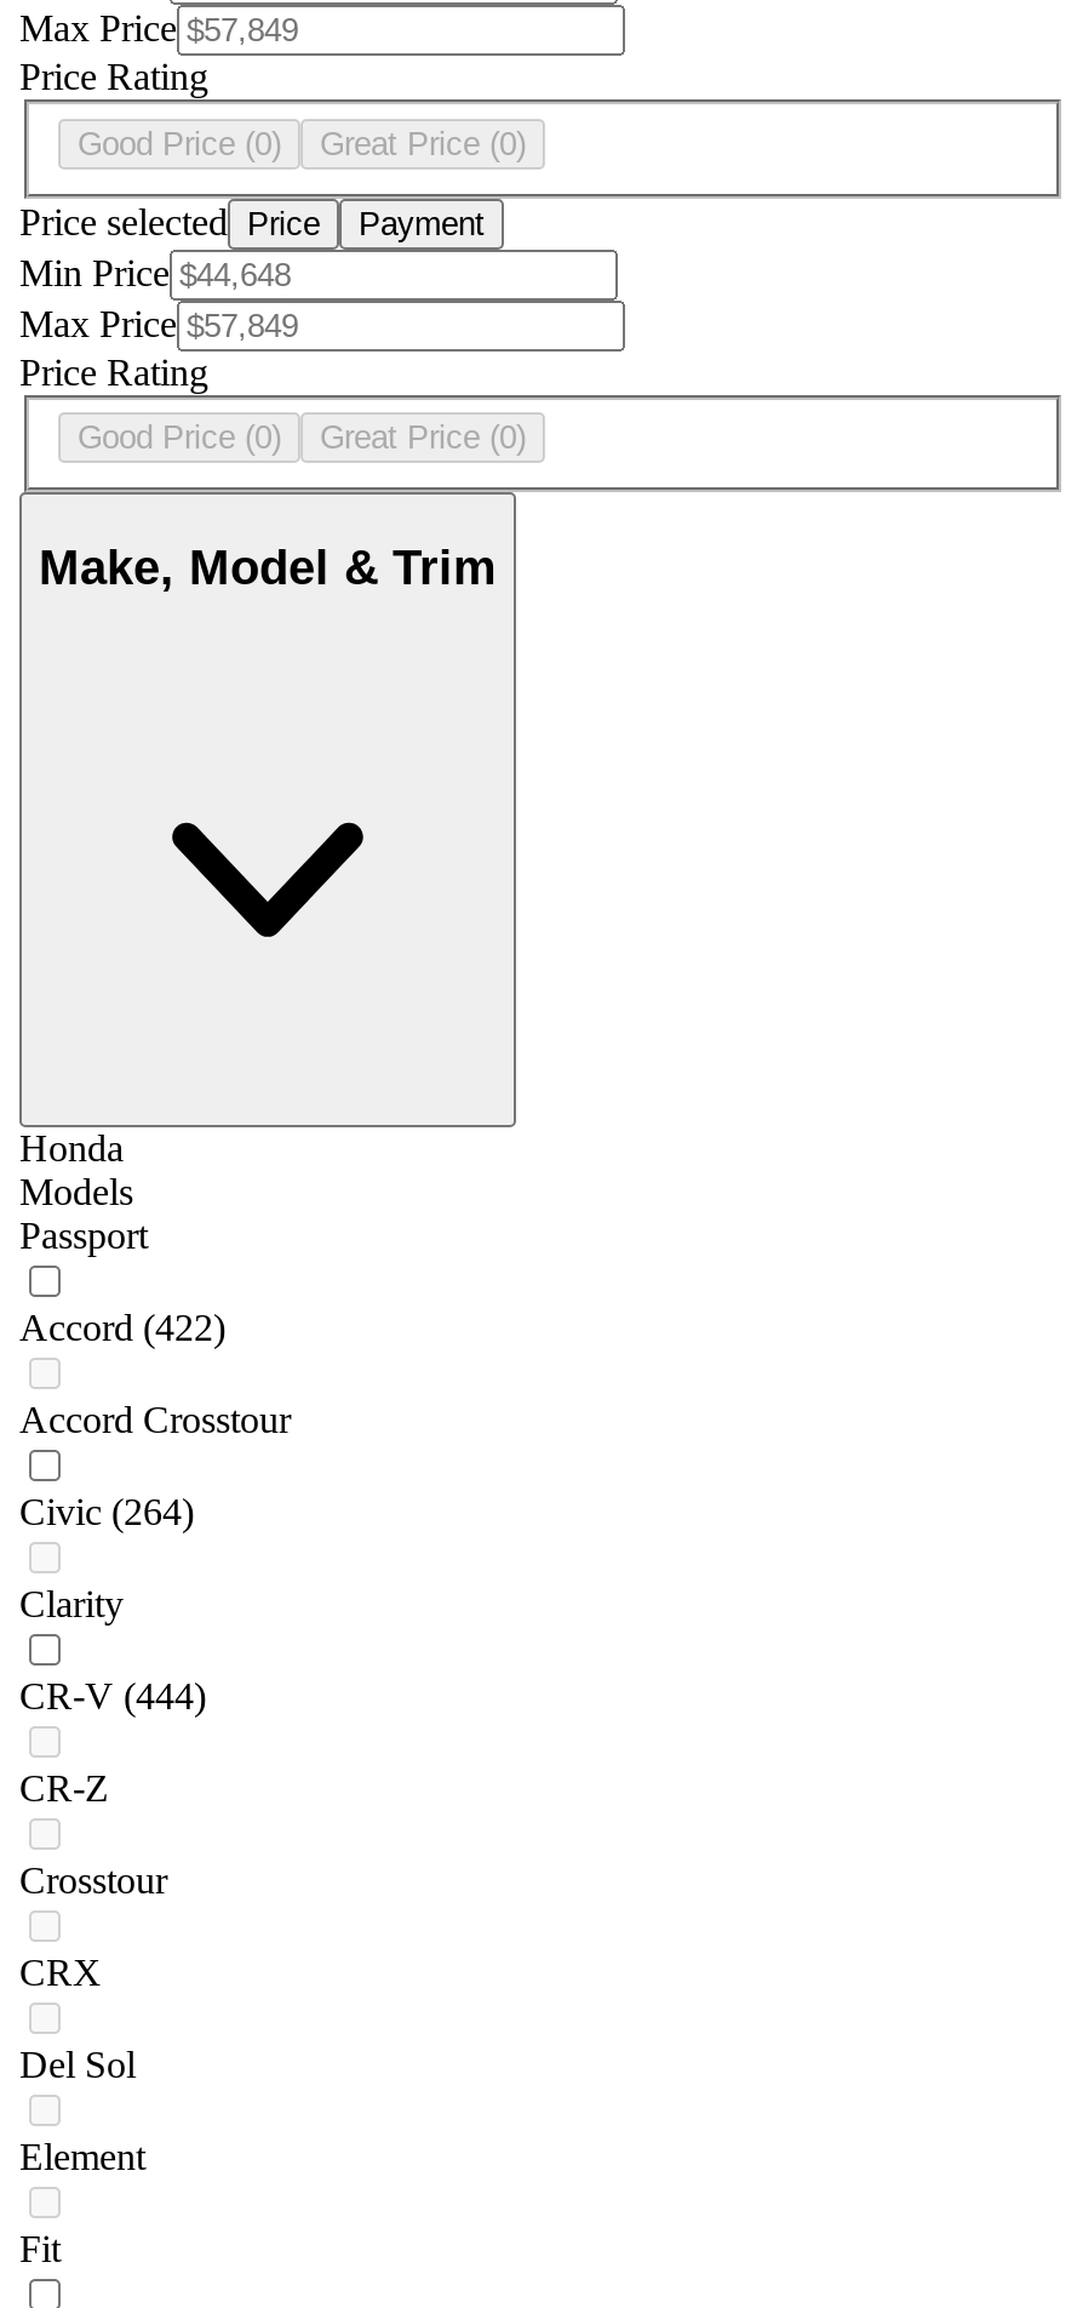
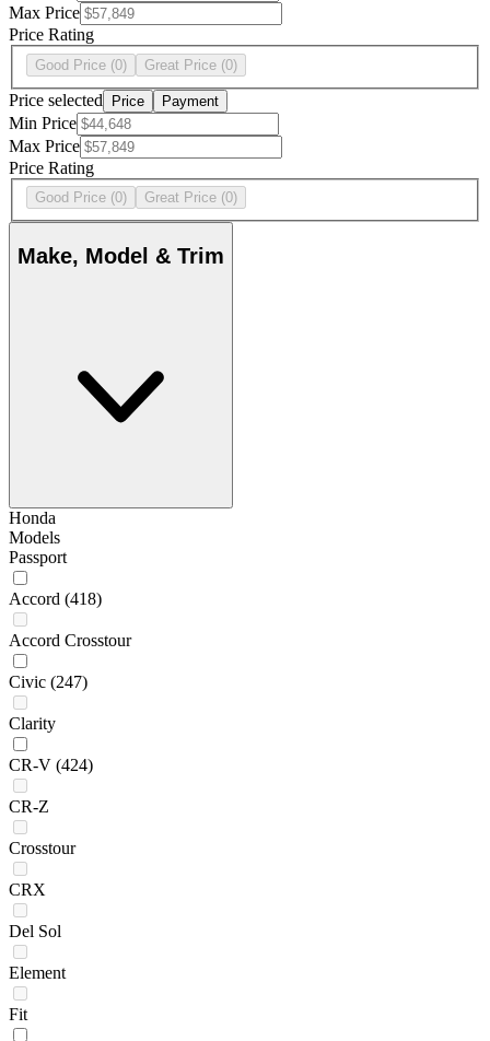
- Accord (422)
+ Accord (418)

- Civic (264)
+ Civic (247)

- CR-V (444)
+ CR-V (424)
